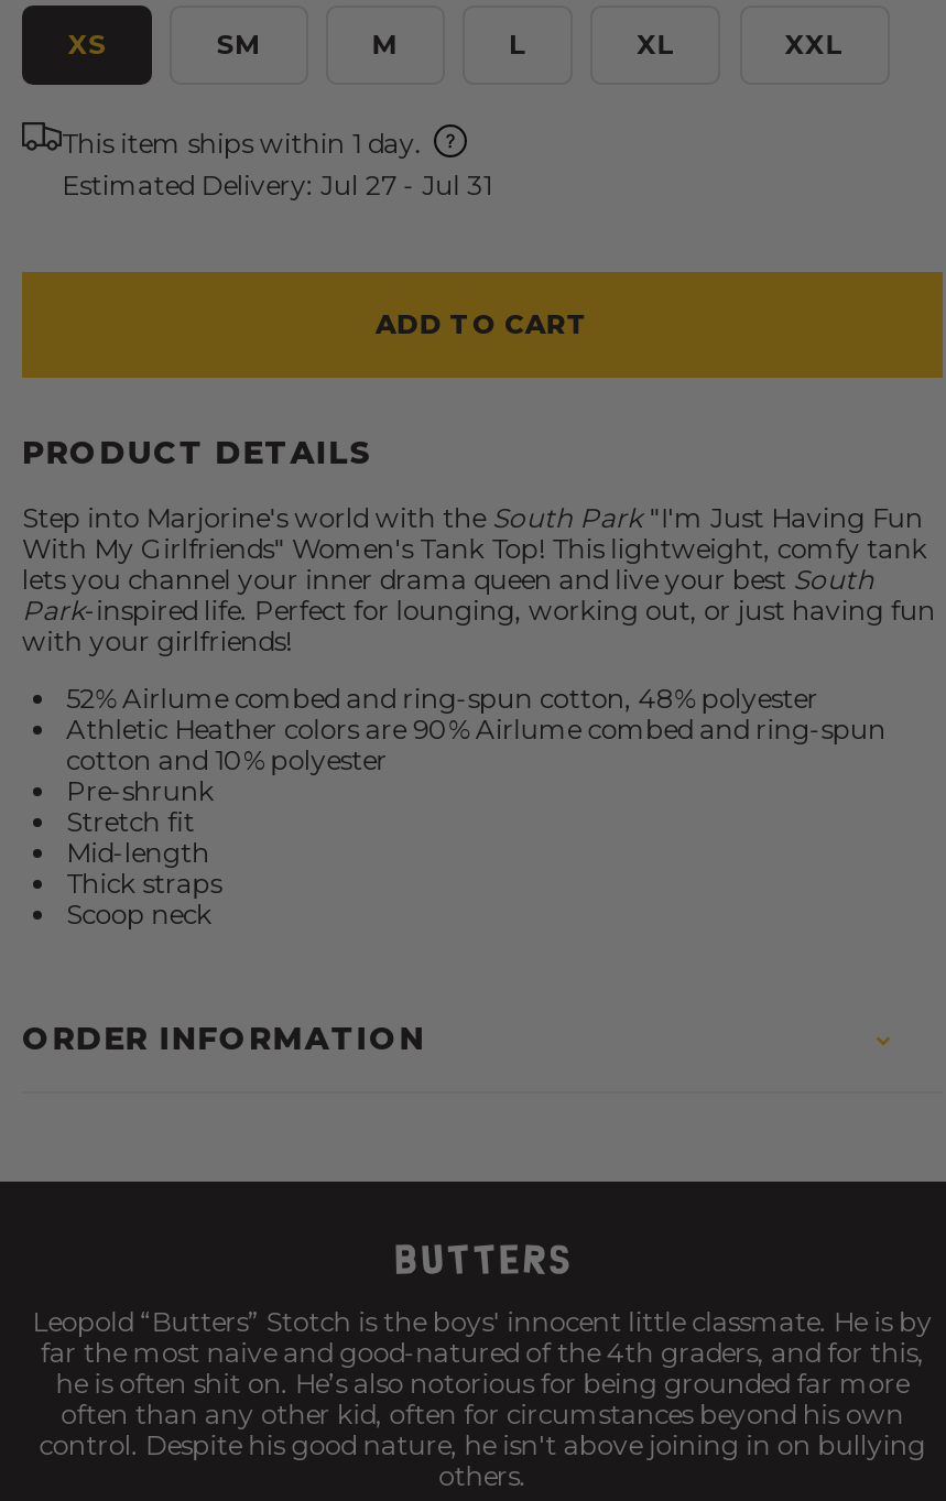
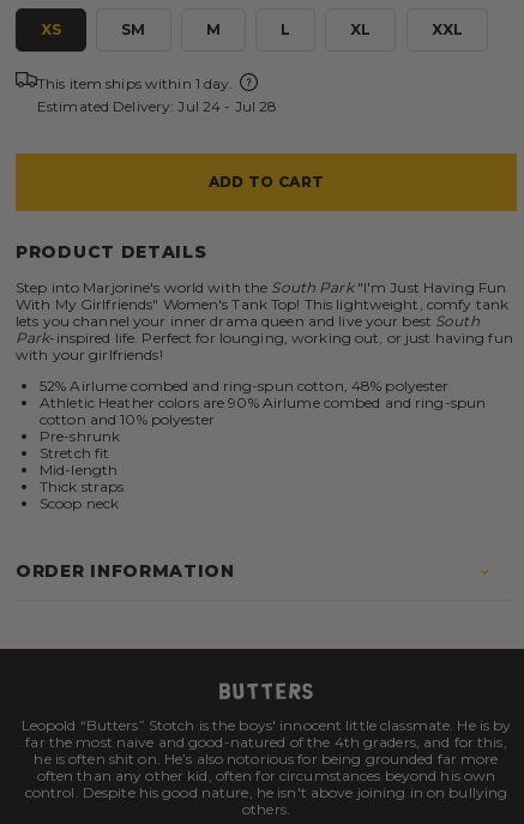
- Estimated Delivery: Jul 27 - Jul 31
+ Estimated Delivery: Jul 24 - Jul 28
